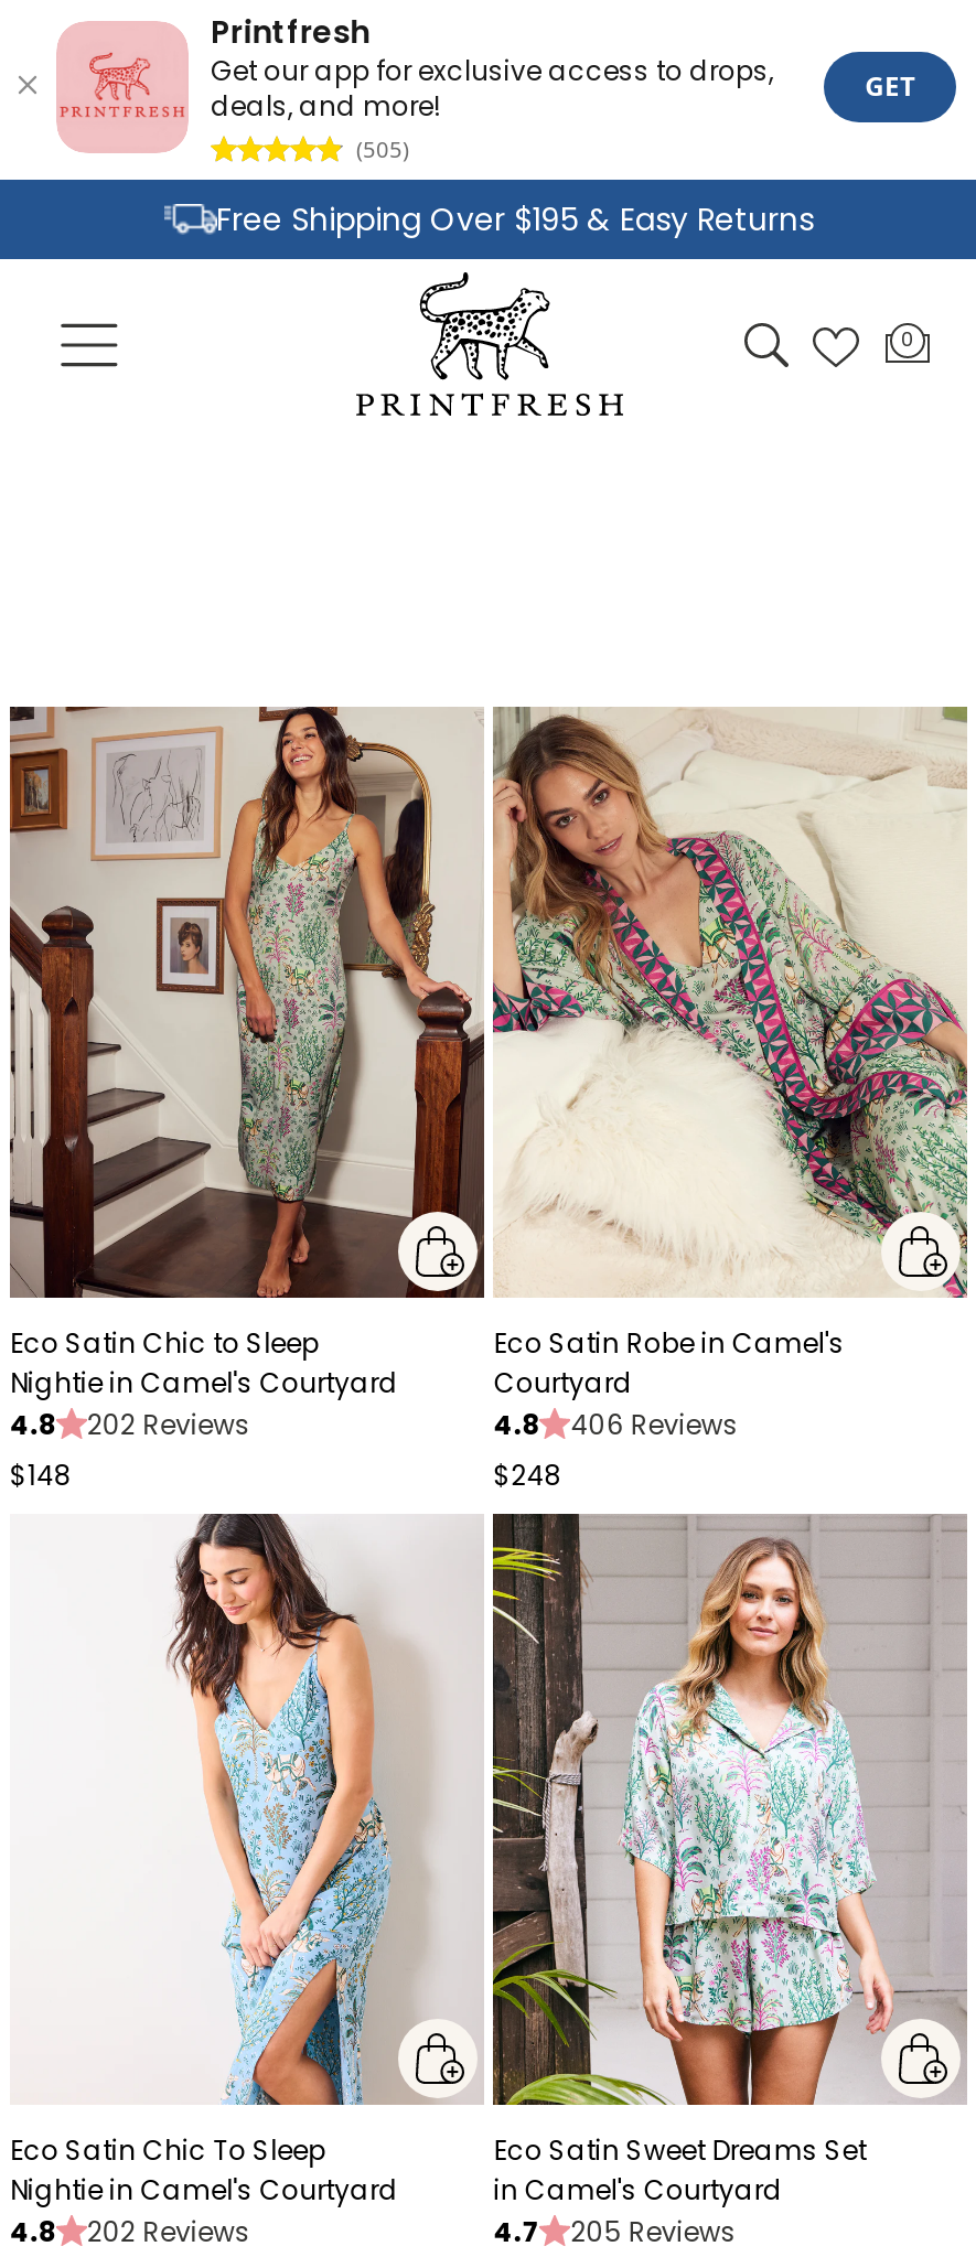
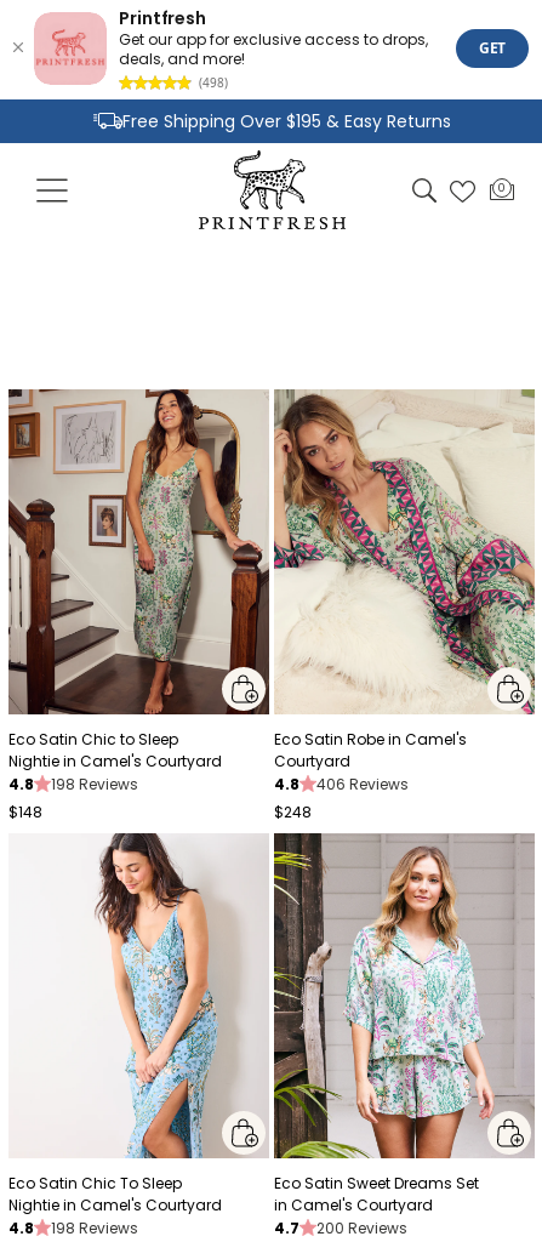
- (505)
+ (498)

- 4.8 202 Reviews
+ 4.8 198 Reviews

- 4.8 202 Reviews
+ 4.8 198 Reviews

- 4.7 205 Reviews
+ 4.7 200 Reviews
